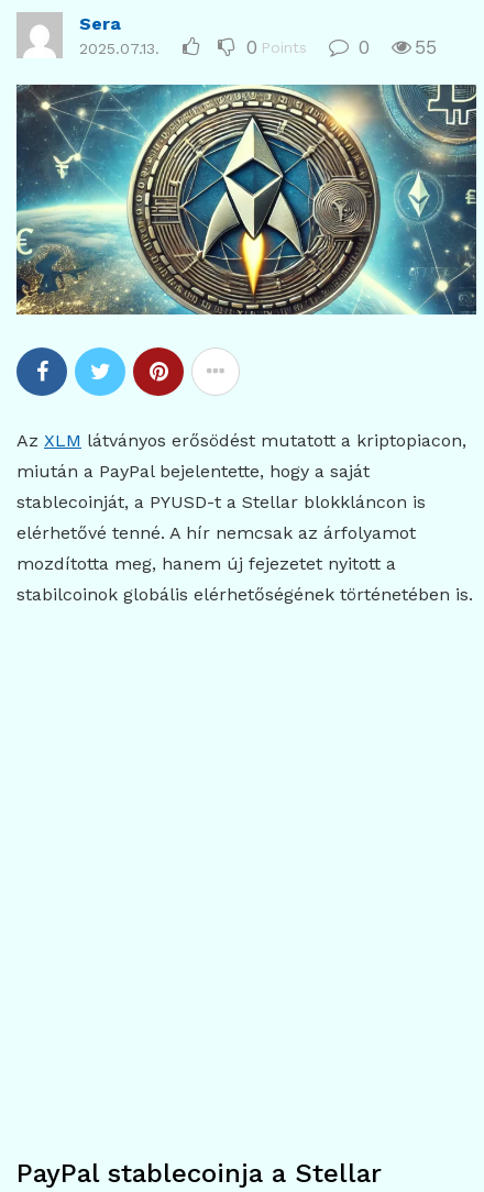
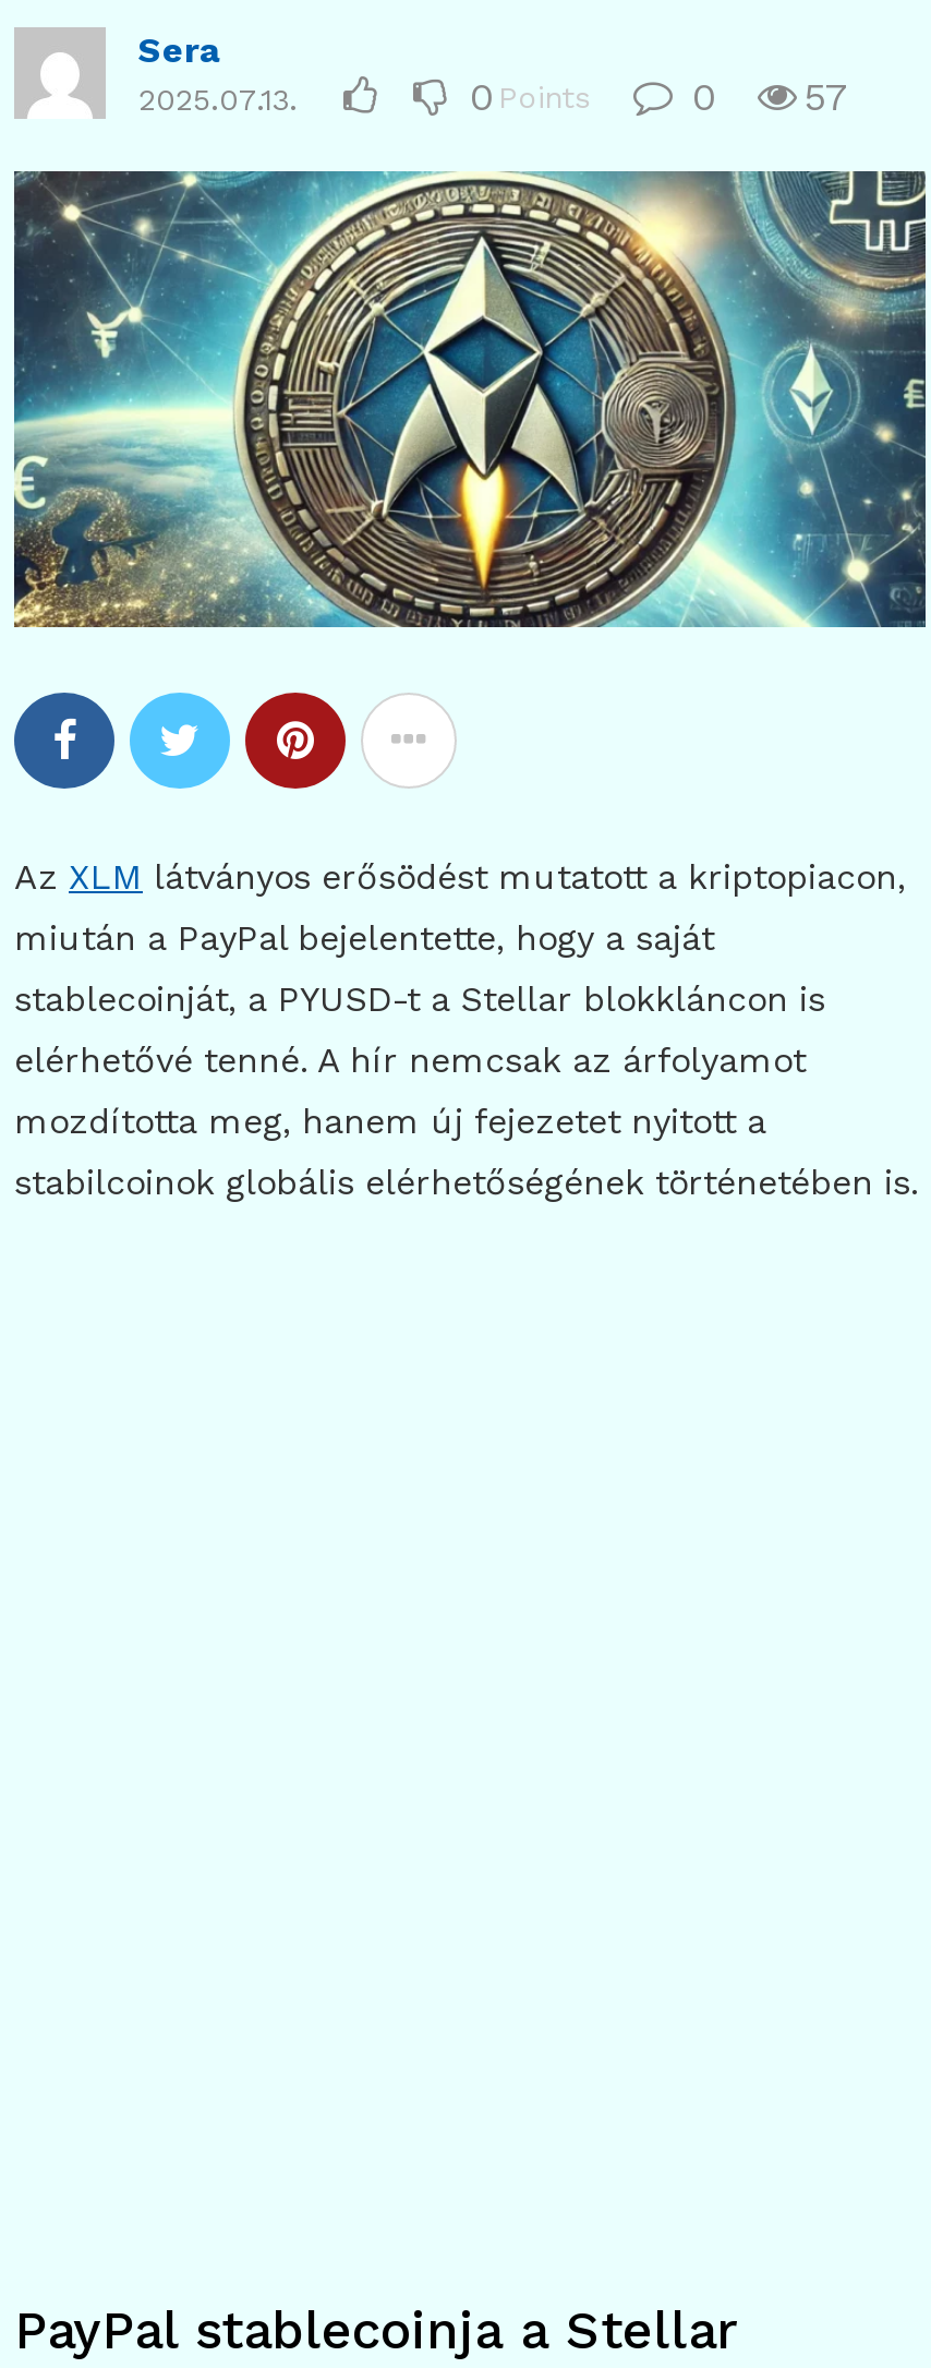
- 55
+ 57
